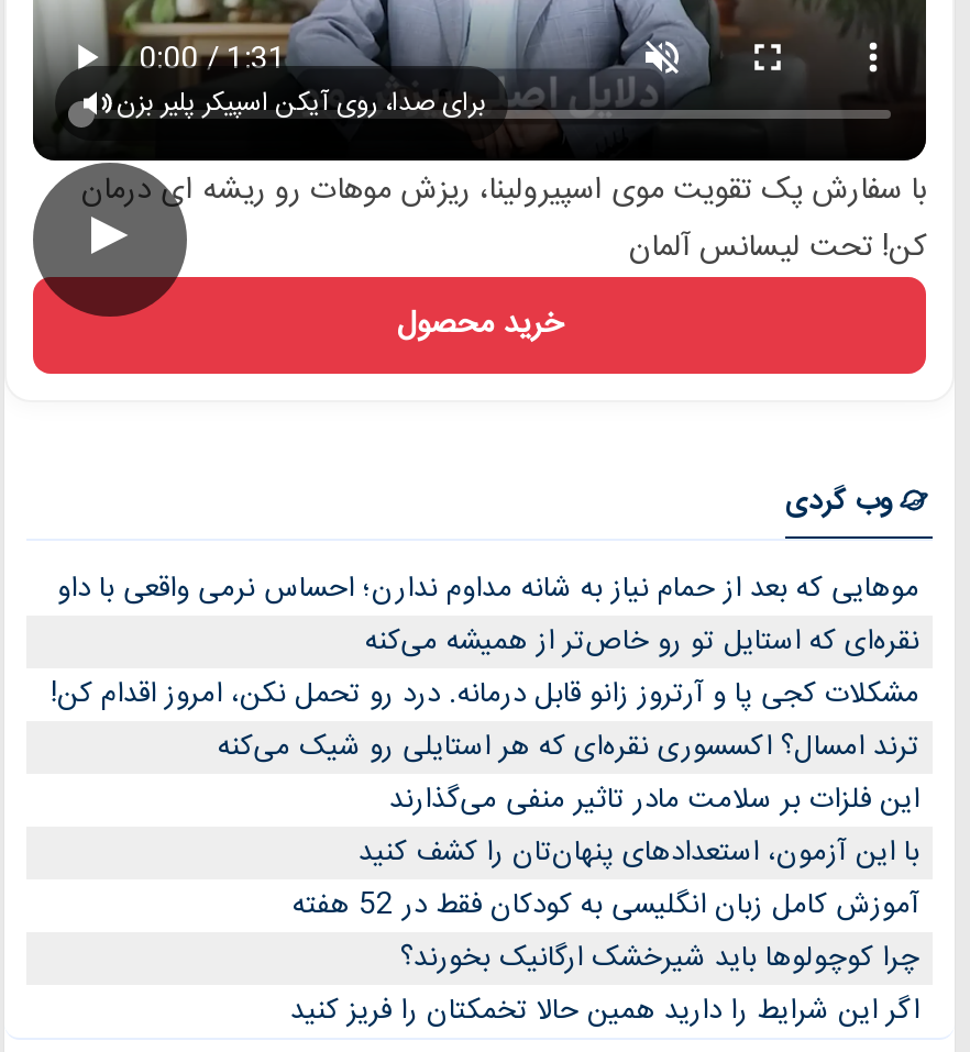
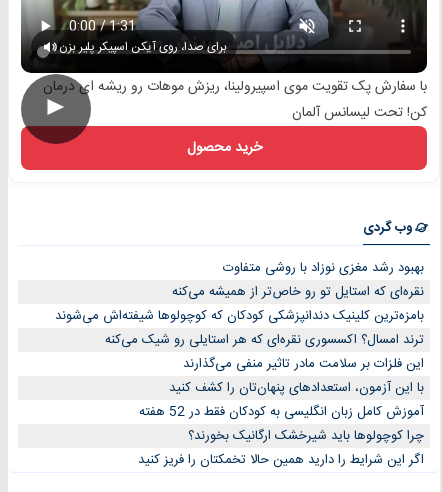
- موهایی که بعد از حمام نیاز به شانه مداوم ندارن؛ احساس نرمی واقعی با داو
+ بهبود رشد مغزی نوزاد با روشی متفاوت

- مشکلات کجی پا و آرتروز زانو قابل درمانه. درد رو تحمل نکن، امروز اقدام کن!
+ بامزه‌ترین کلینیک دندانپزشکی کودکان که کوچولوها شیفته‌اش می‌شوند
